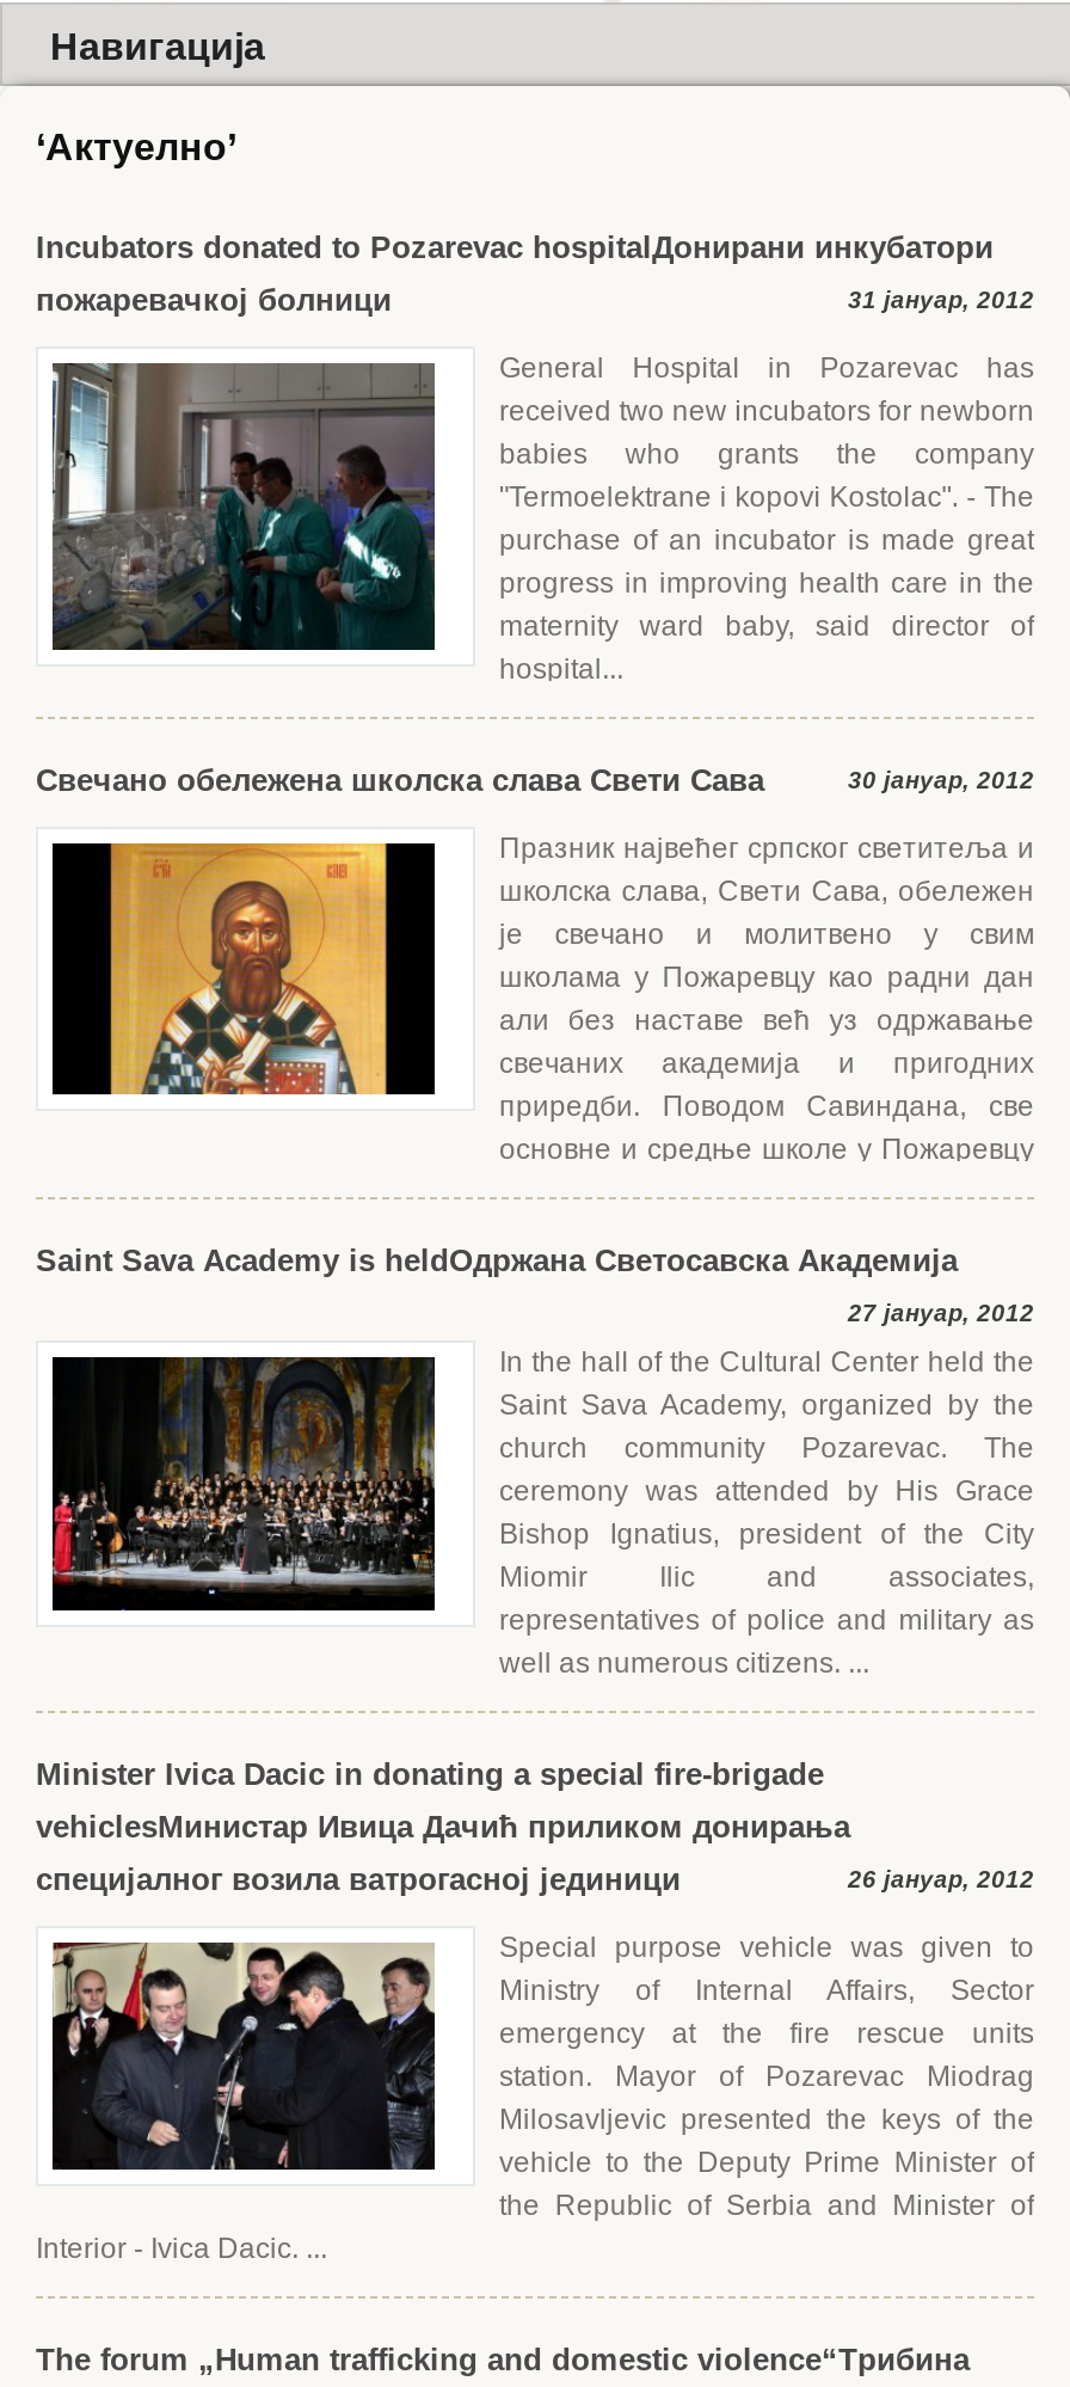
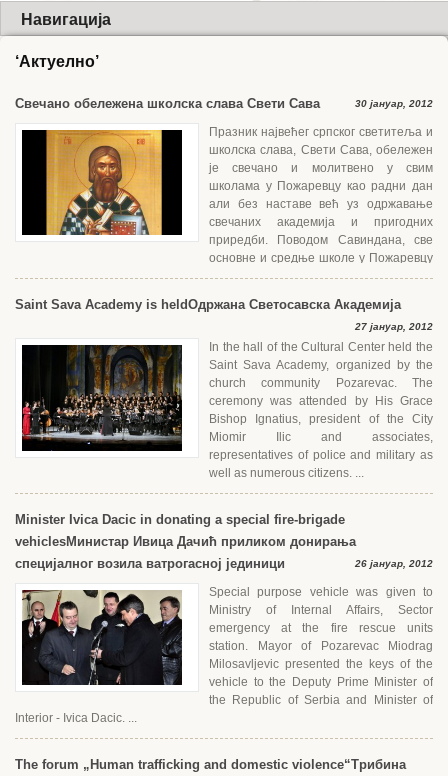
- [image]
- Incubators donated to Pozarevac hospitalДонирани инкубатори
- пожаревачкој болници
- 31 јануар, 2012
- General Hospital in Pozarevac has
- received two new incubators for newborn
- babies who grants the company
- "Termoelektrane i kopovi Kostolac". - The
- purchase of an incubator is made great
- progress in improving health care in the
- maternity ward baby, said director of
- hospital...
